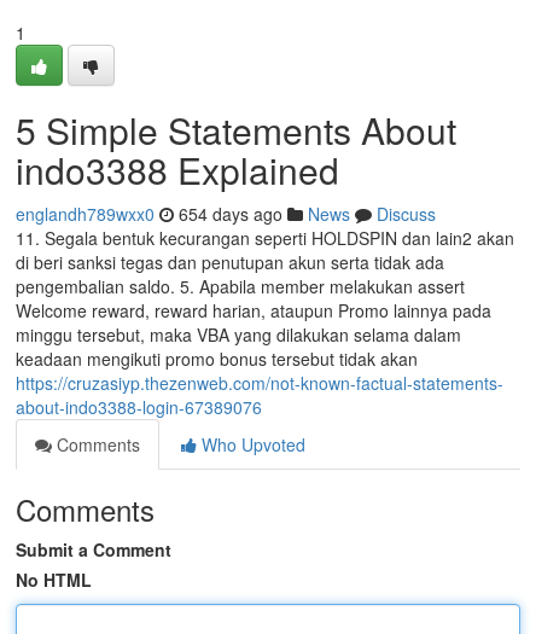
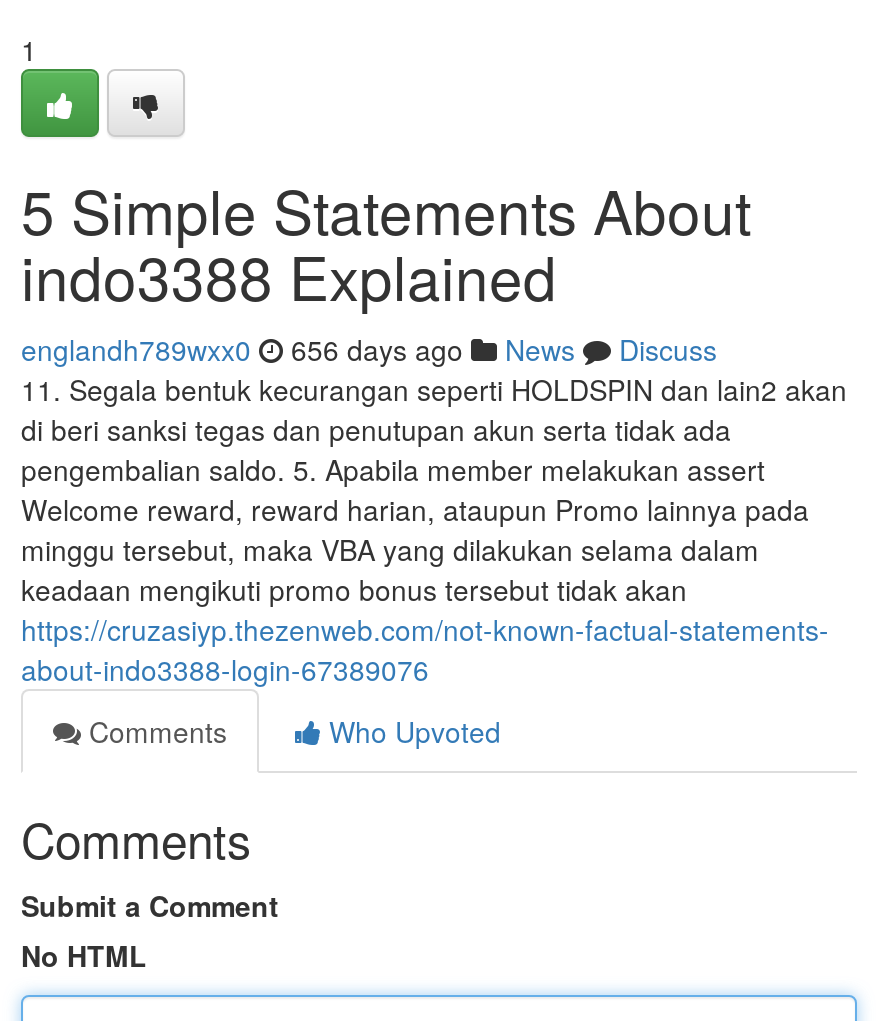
- englandh789wxx0 654 days ago News Discuss
+ englandh789wxx0 656 days ago News Discuss
